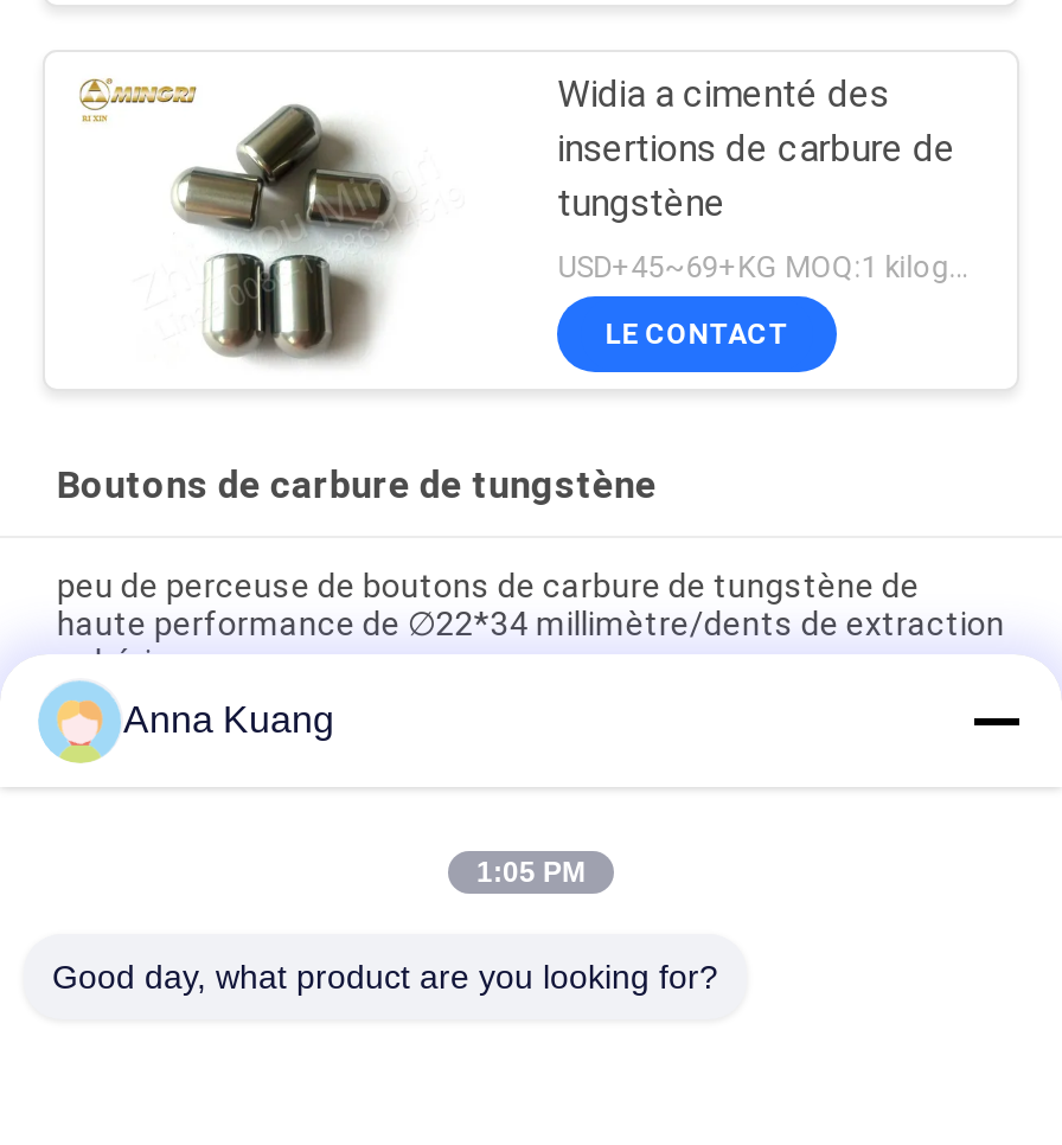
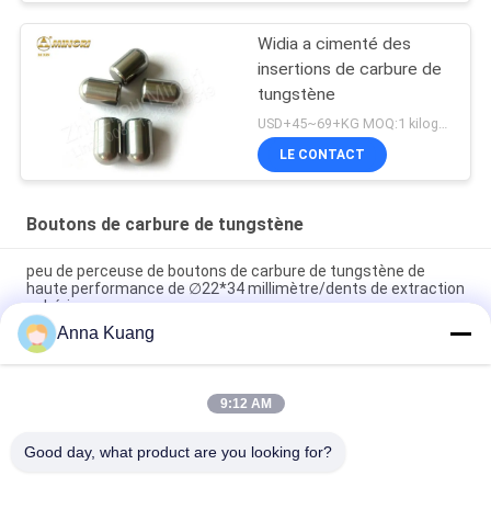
- 1:05 PM
+ 9:12 AM
